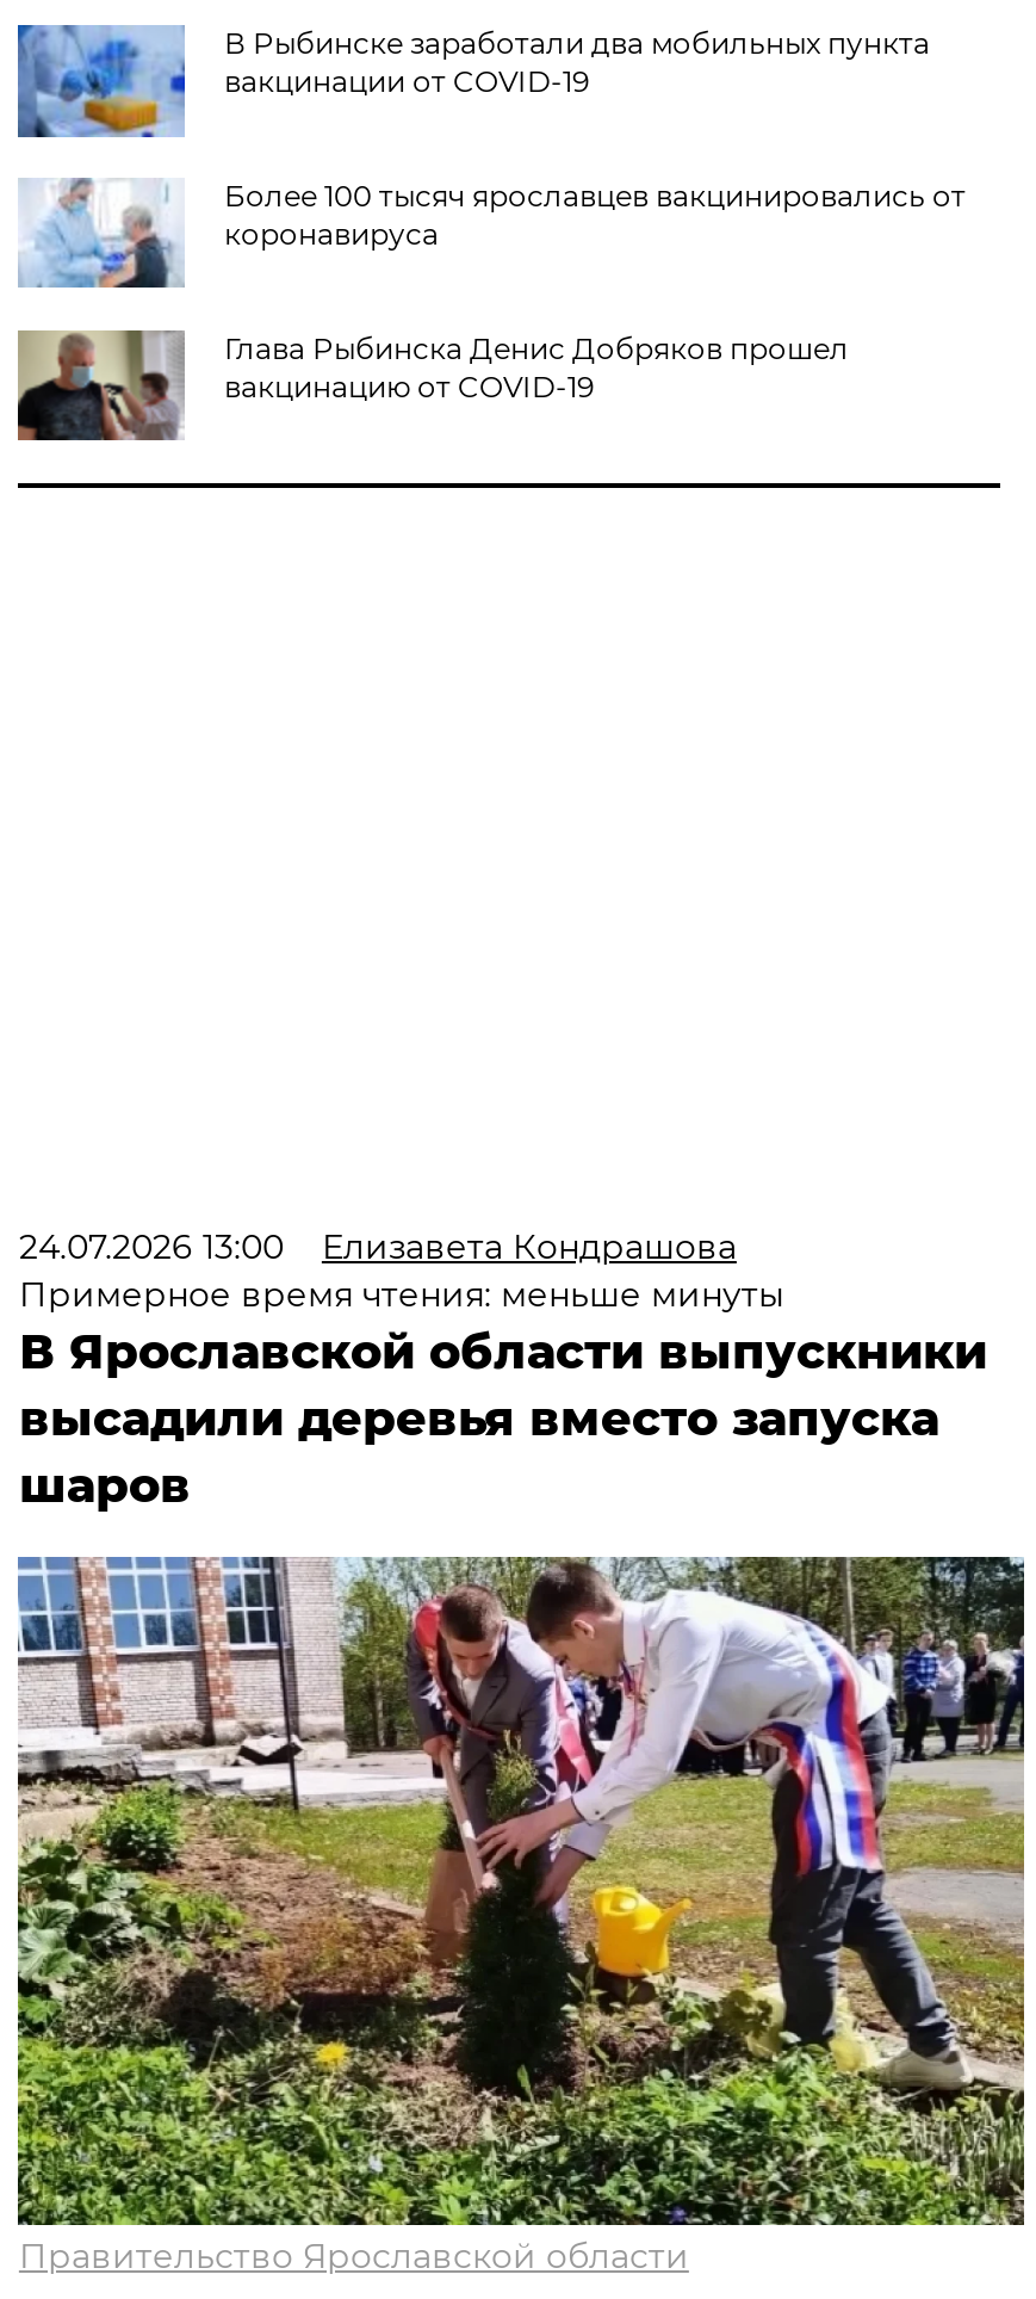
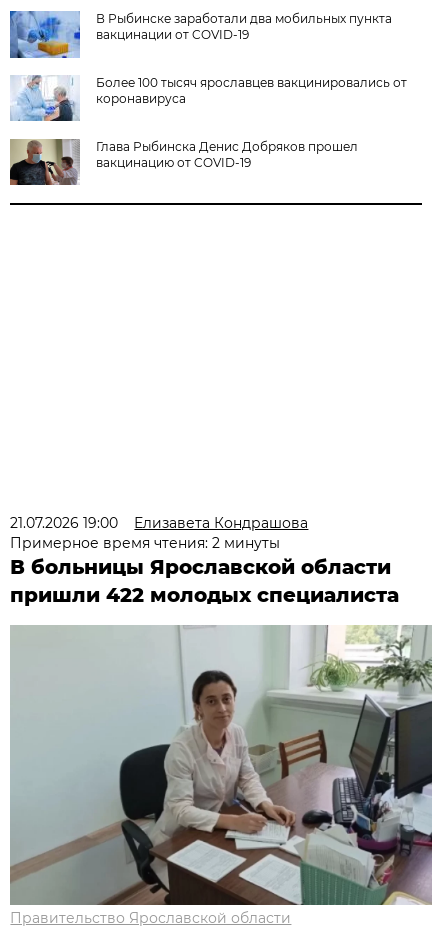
- 24.07.2026 13:00 Елизавета Кондрашова
+ 21.07.2026 19:00 Елизавета Кондрашова

- Примерное время чтения: меньше минуты
- В Ярославской области выпускники
- высадили деревья вместо запуска
- шаров
+ Примерное время чтения: 2 минуты
+ В больницы Ярославской области
+ пришли 422 молодых специалиста

- [image]
+ [image]
